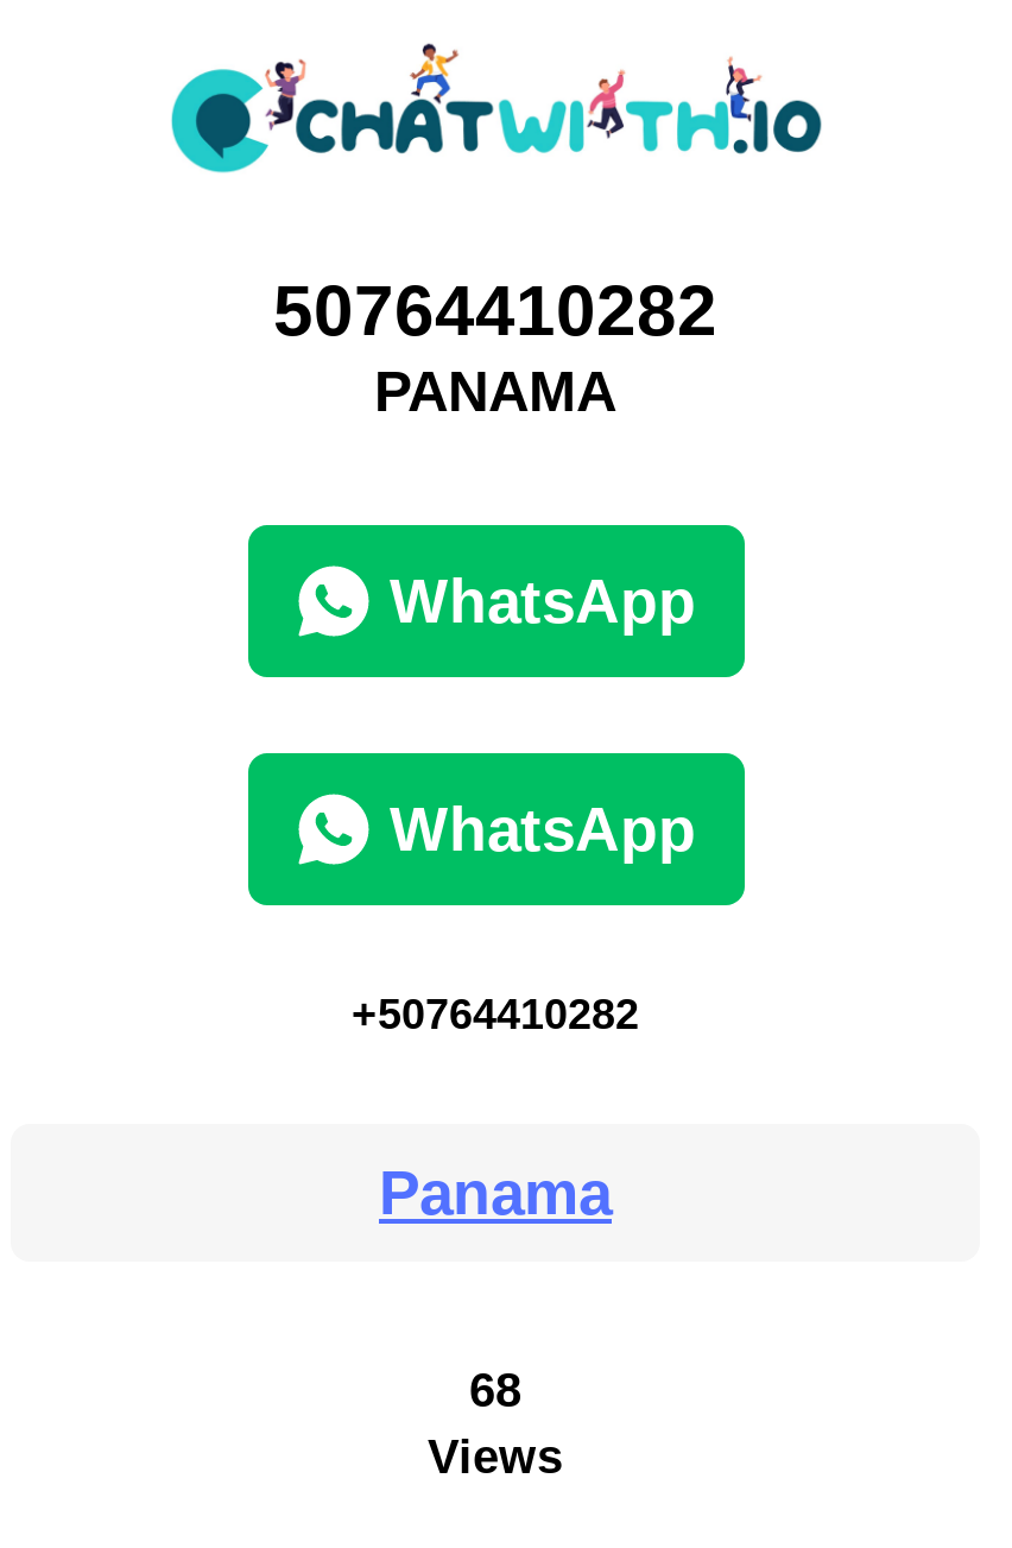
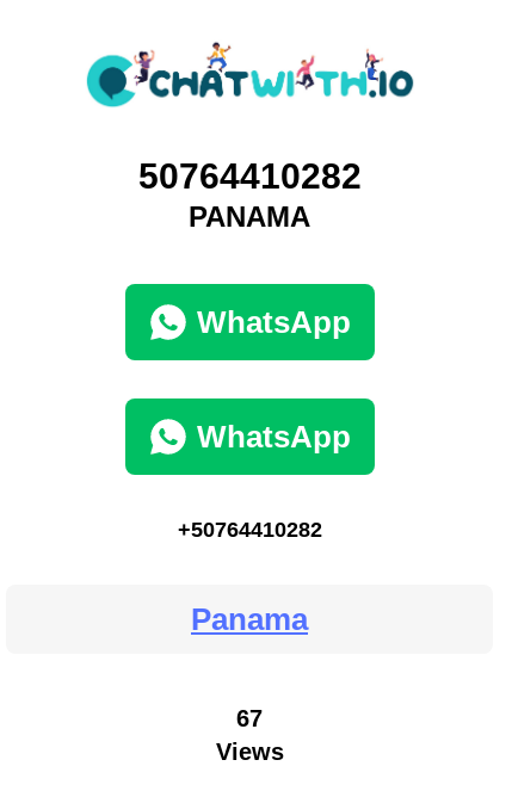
- 68
+ 67
